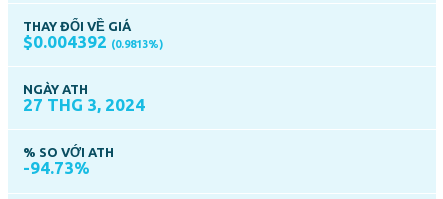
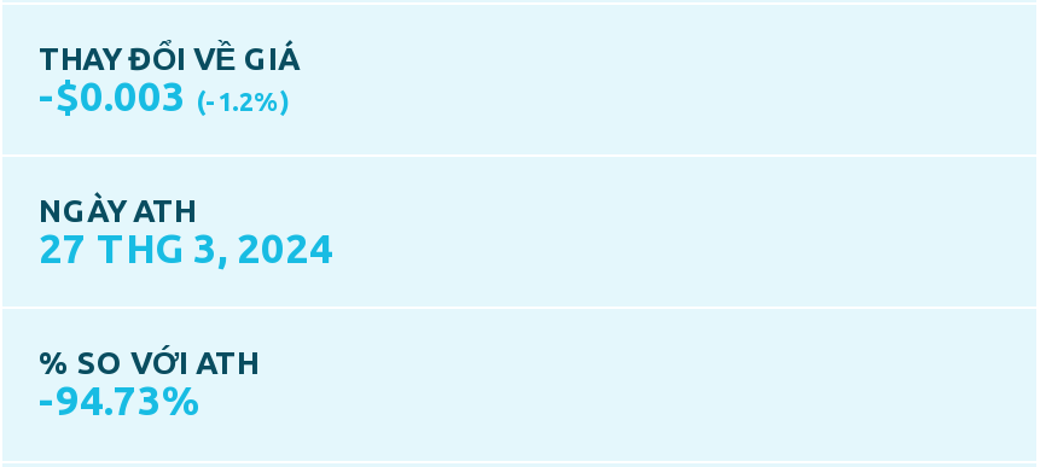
- $0.004392 (0.9813%)
+ -$0.003 (-1.2%)
